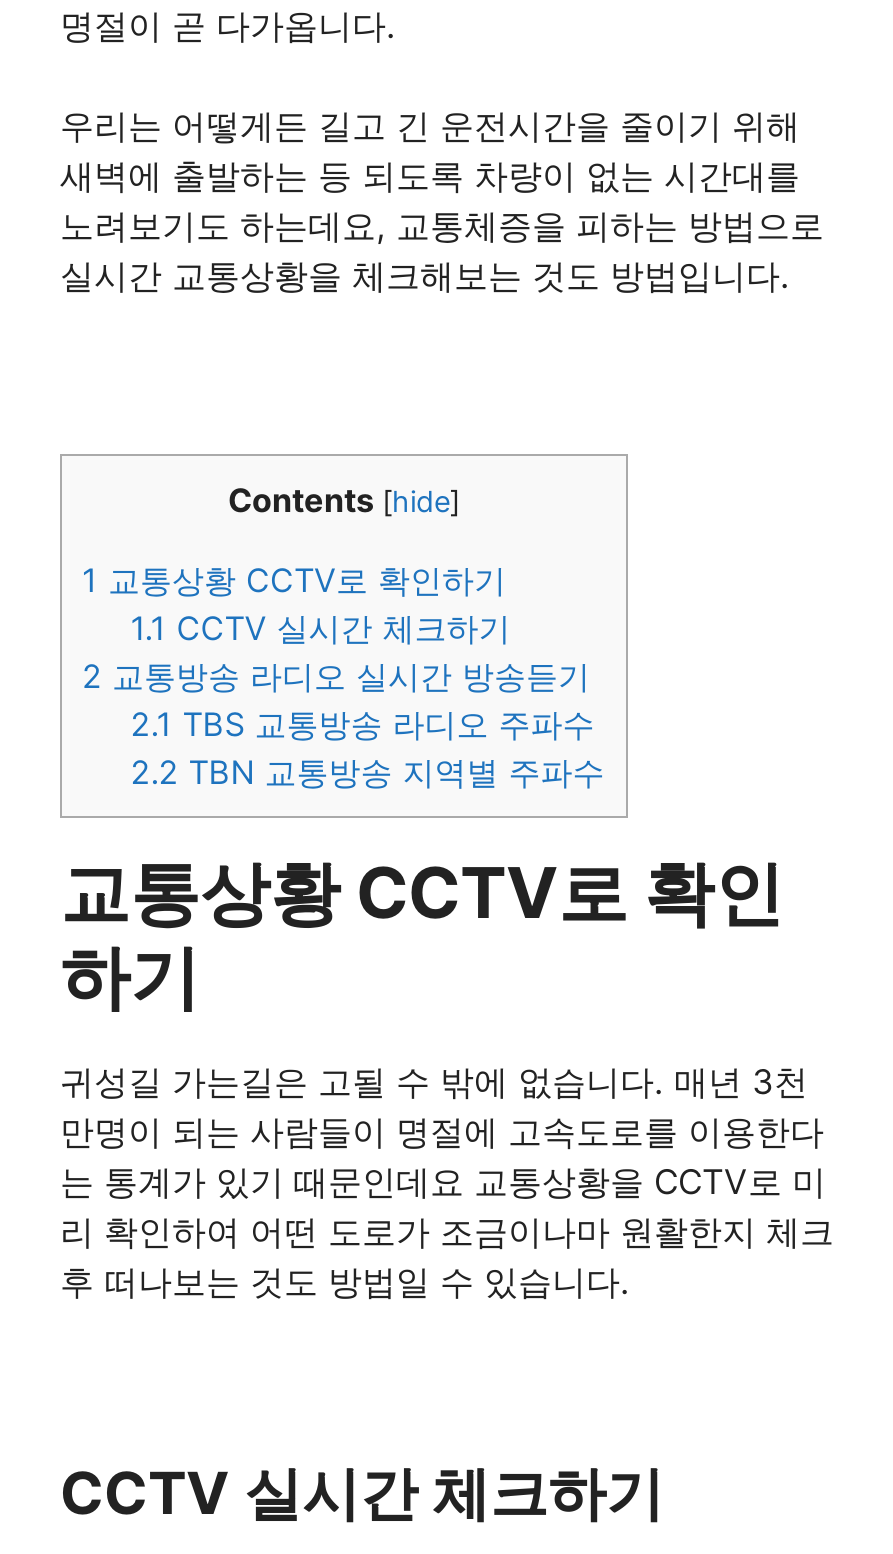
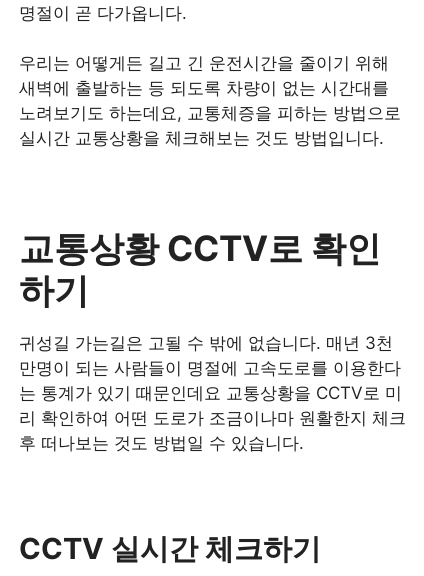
- Contents [hide]
- 1 교통상황 CCTV로 확인하기
- 1.1 CCTV 실시간 체크하기
- 2 교통방송 라디오 실시간 방송듣기
- 2.1 TBS 교통방송 라디오 주파수
- 2.2 TBN 교통방송 지역별 주파수
